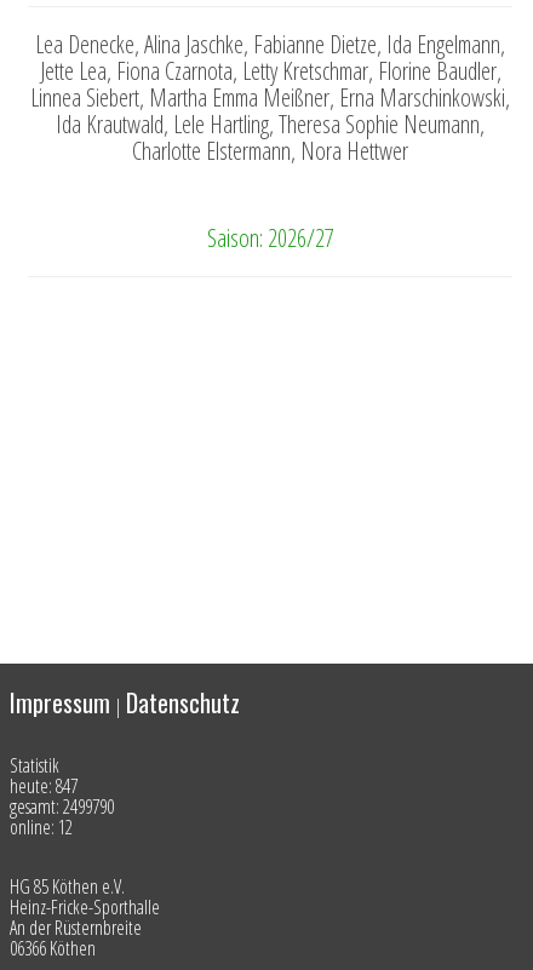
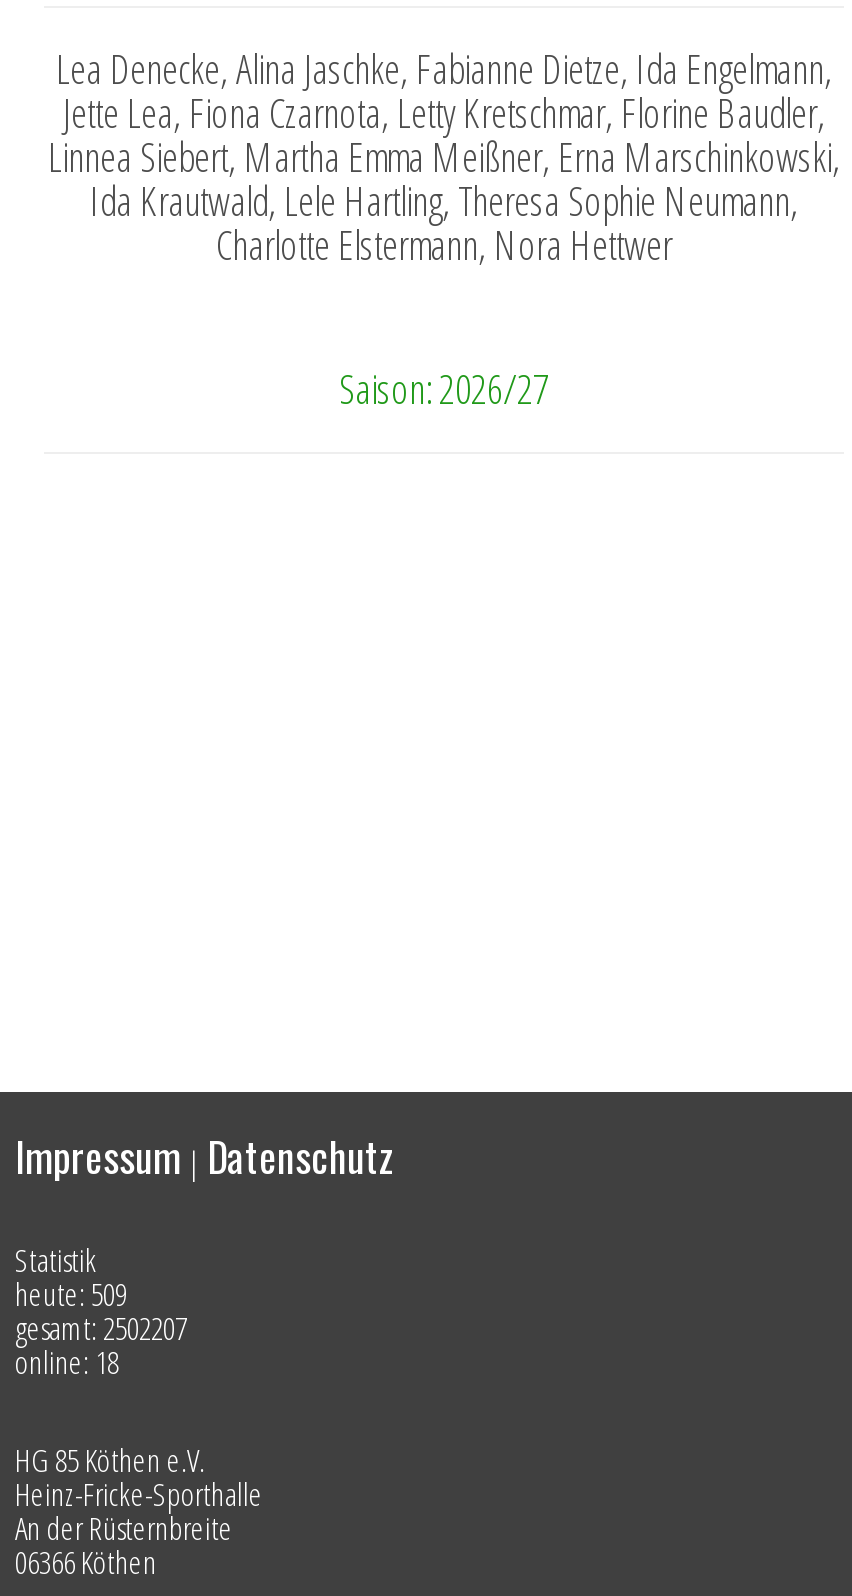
- heute: 847
+ heute: 509

- gesamt: 2499790
+ gesamt: 2502207

- online: 12
+ online: 18
